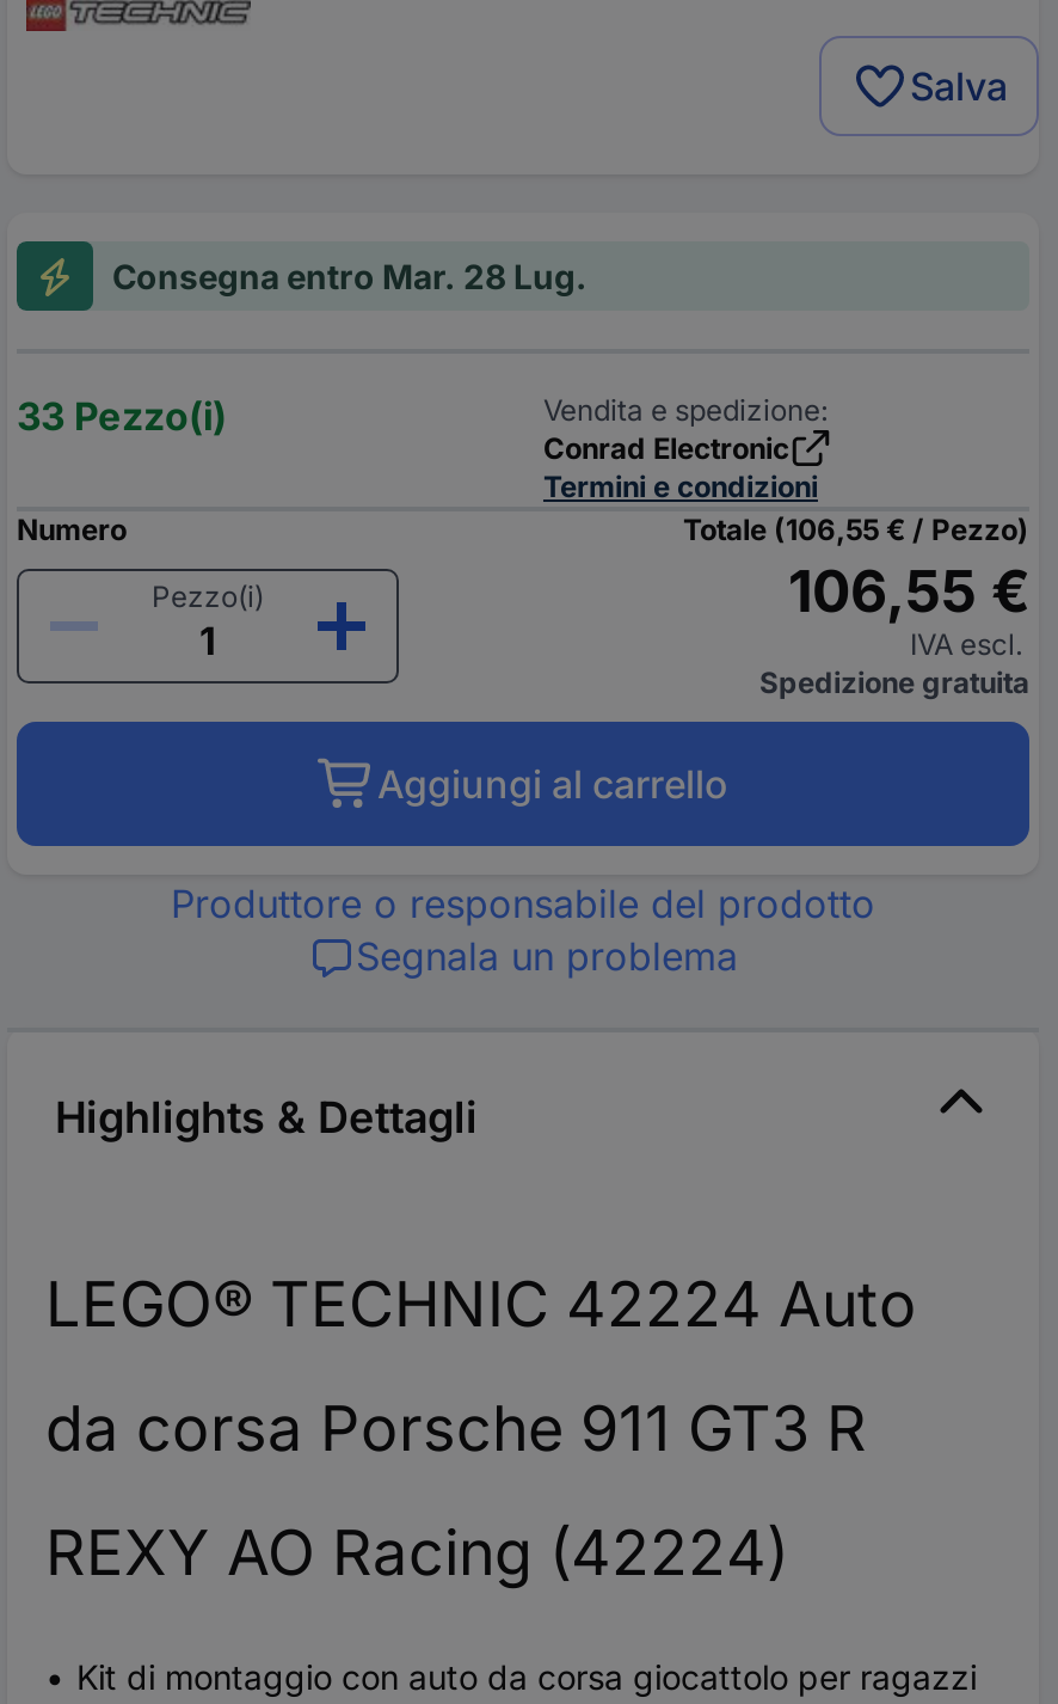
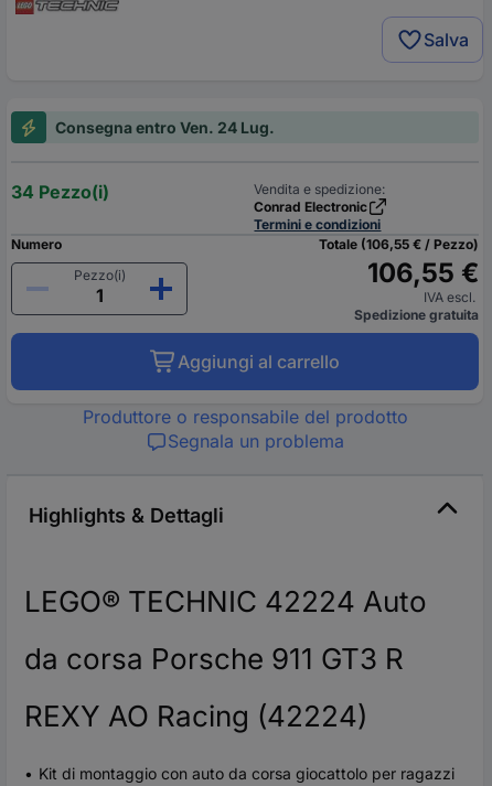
- Consegna entro Mar. 28 Lug.
+ Consegna entro Ven. 24 Lug.

- 33 Pezzo(i)
+ 34 Pezzo(i)
